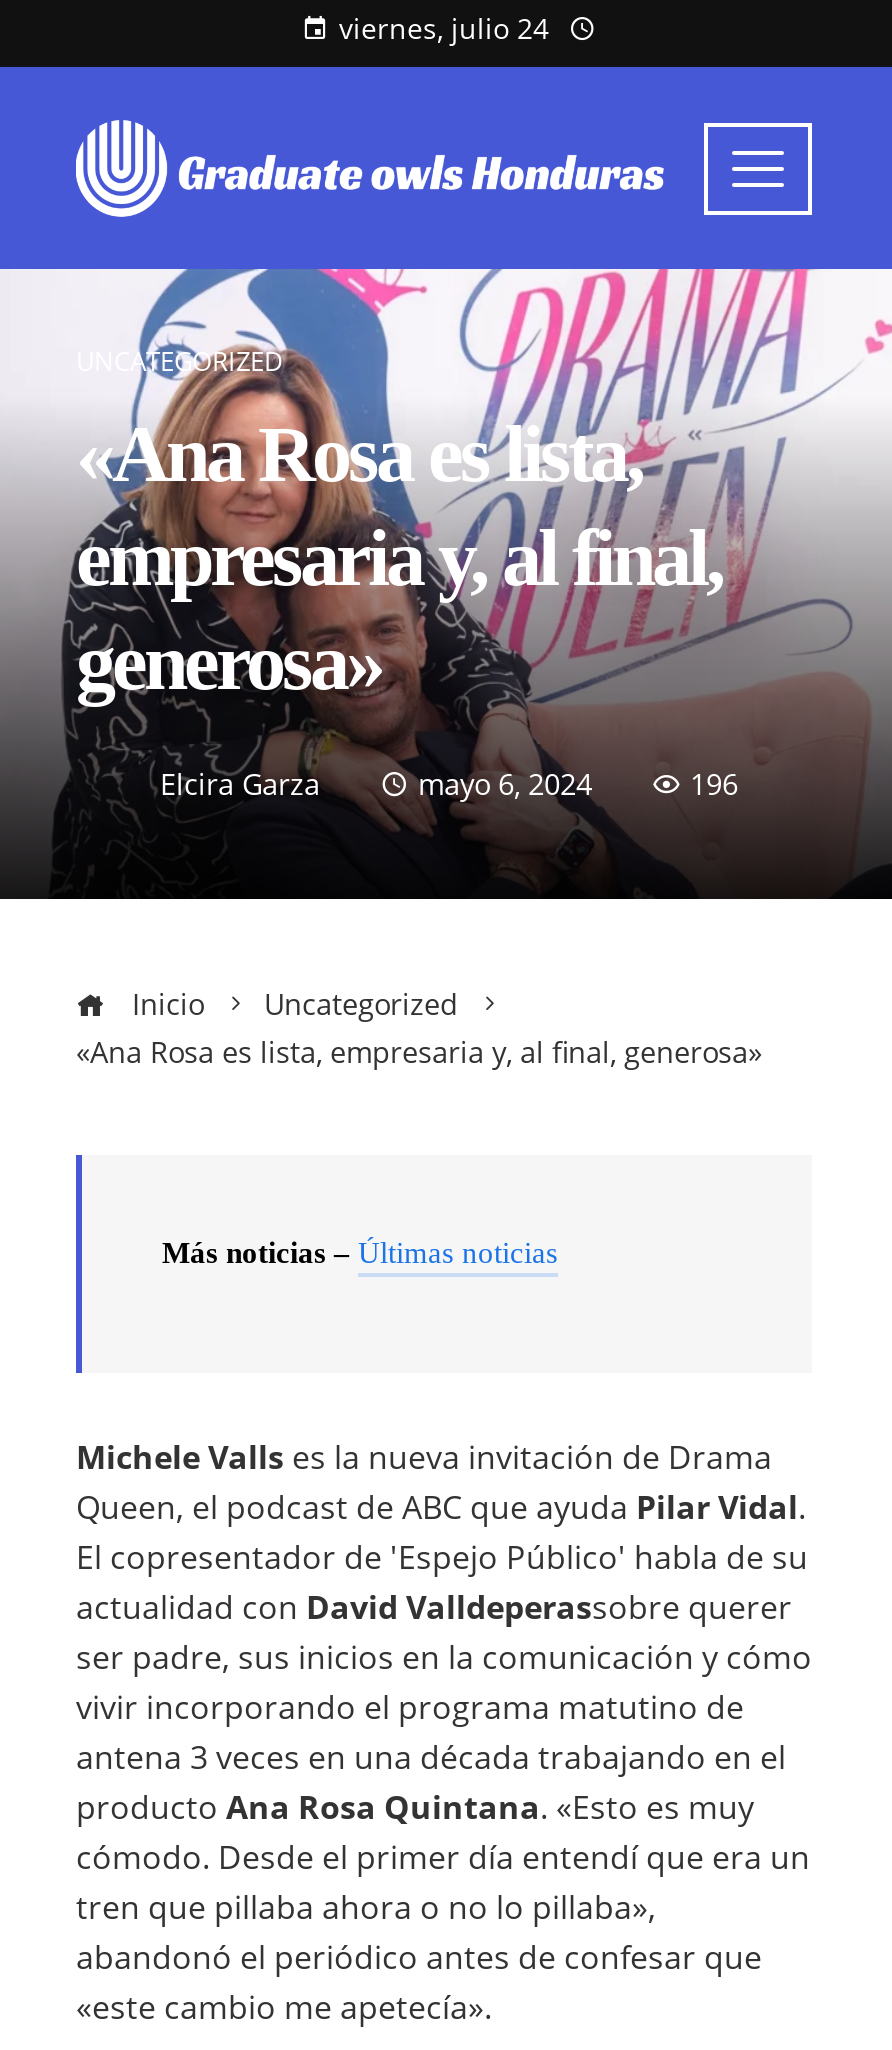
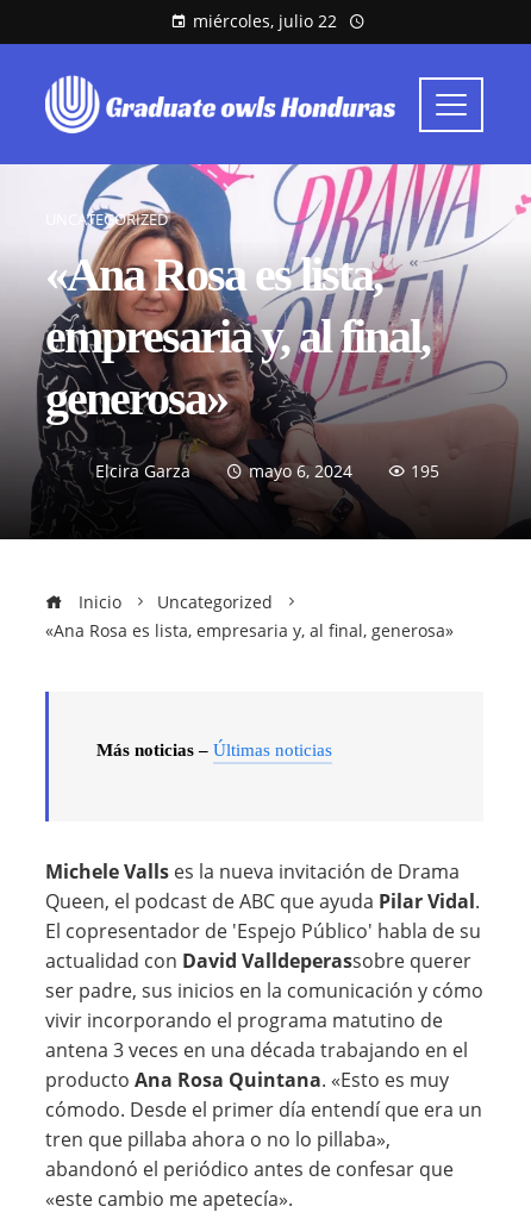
- viernes, julio 24
+ miércoles, julio 22

- 196
+ 195
